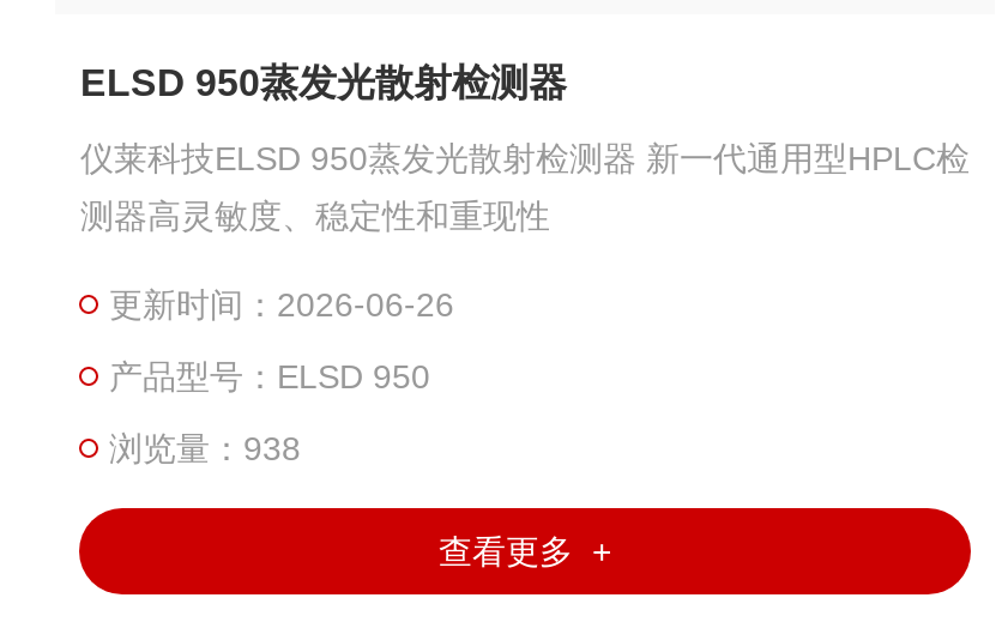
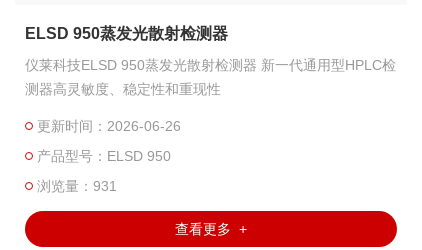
- 浏览量：938
+ 浏览量：931
